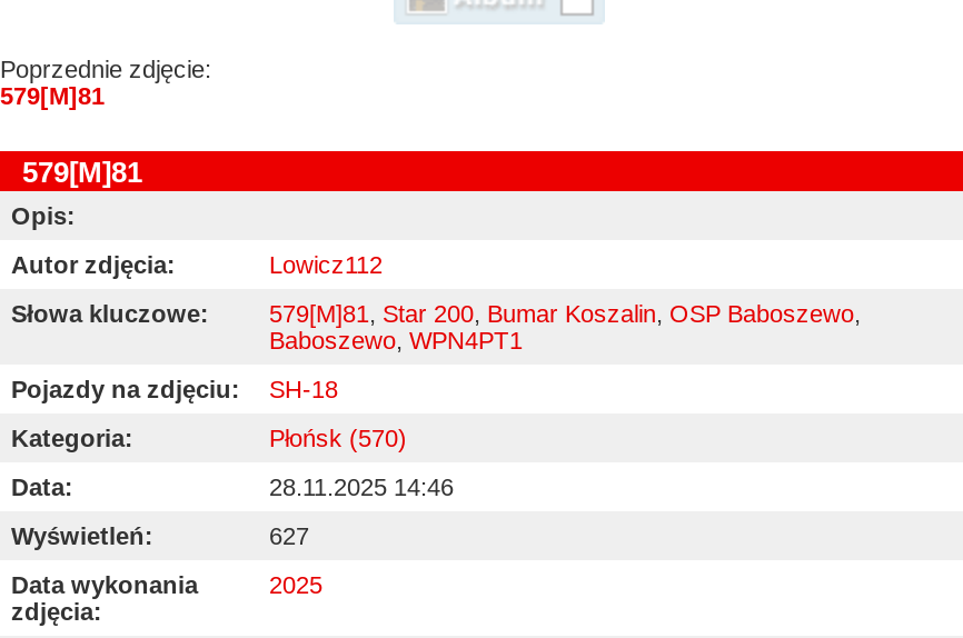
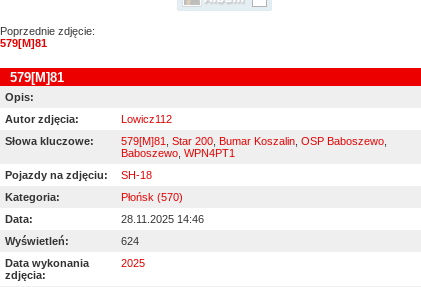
- 627
+ 624
